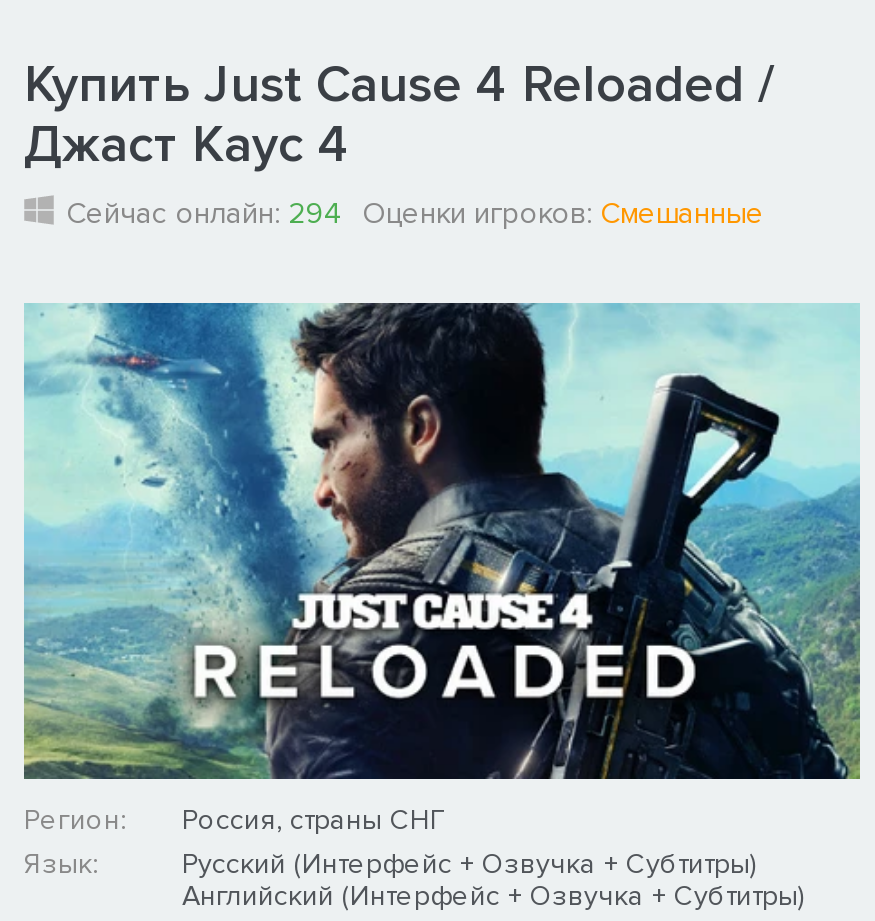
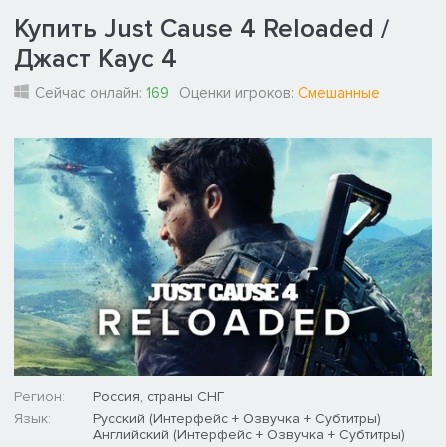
- Сейчас онлайн: 294 Оценки игроков: Смешанные
+ Сейчас онлайн: 169 Оценки игроков: Смешанные
